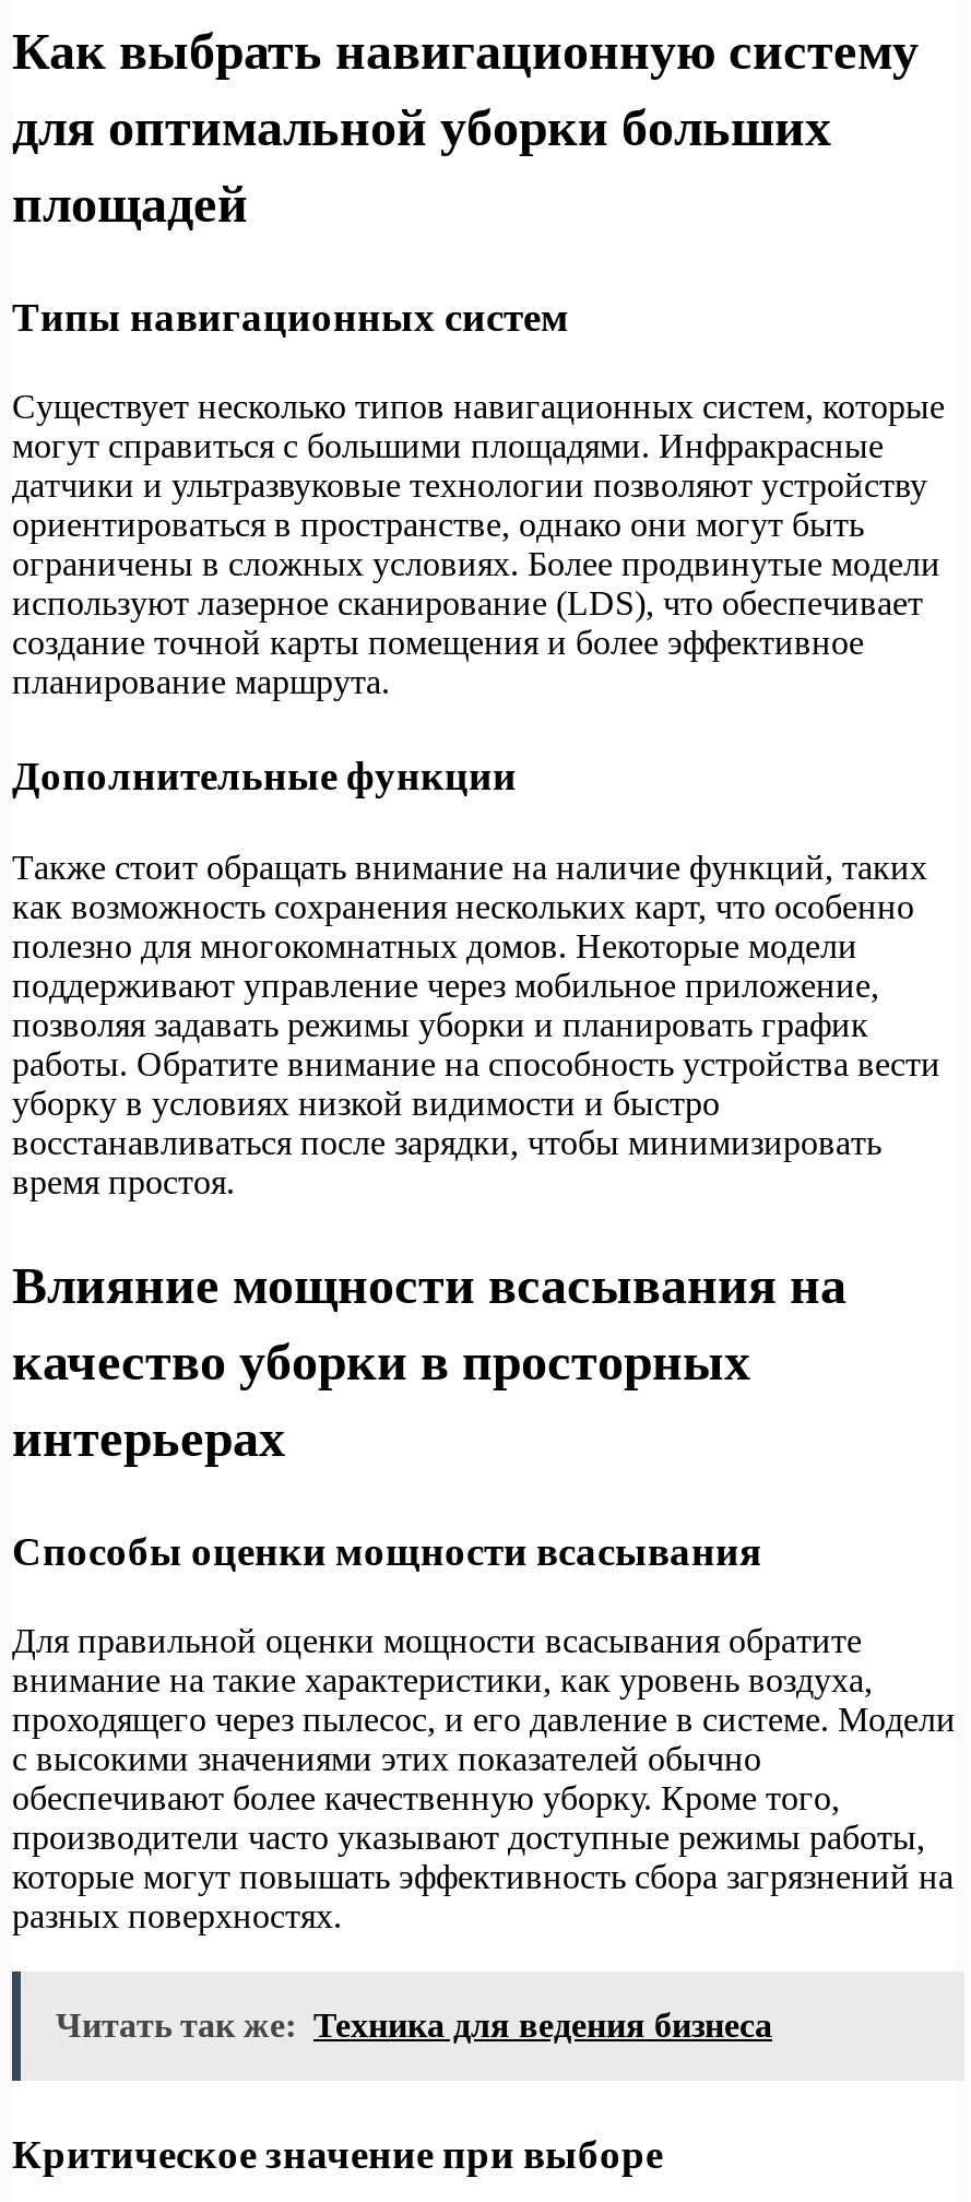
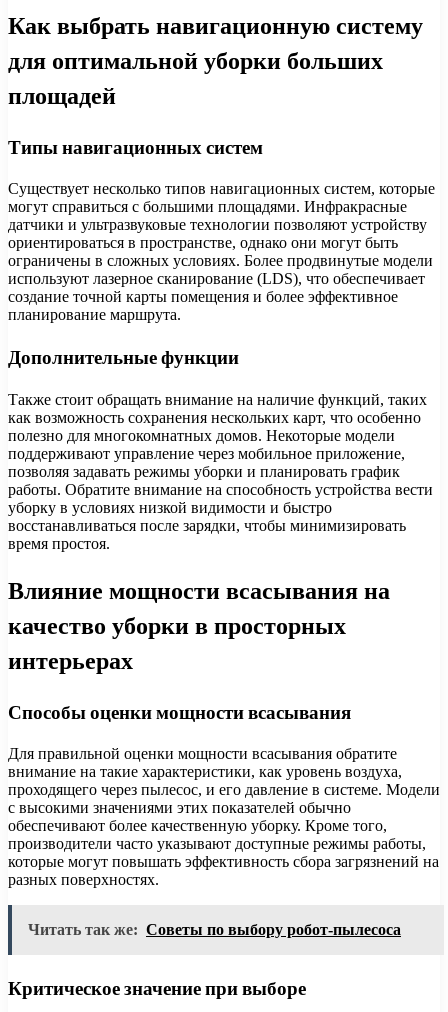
- Читать так же: Техника для ведения бизнеса
+ Читать так же: Советы по выбору робот-пылесоса
